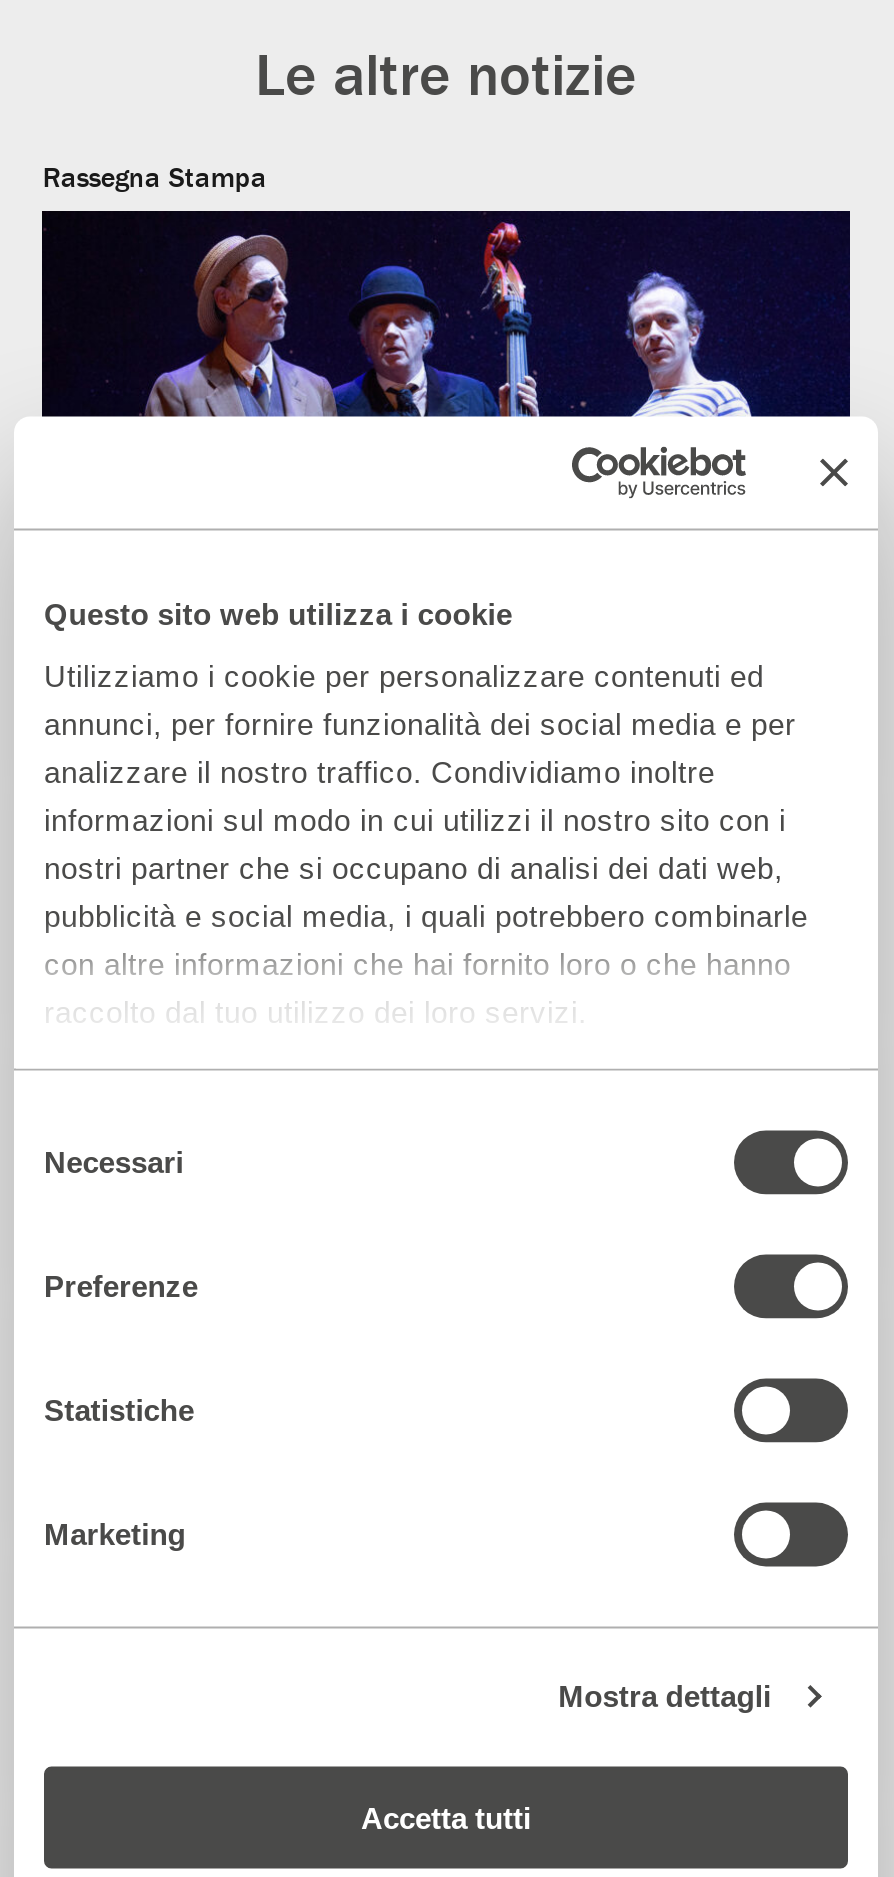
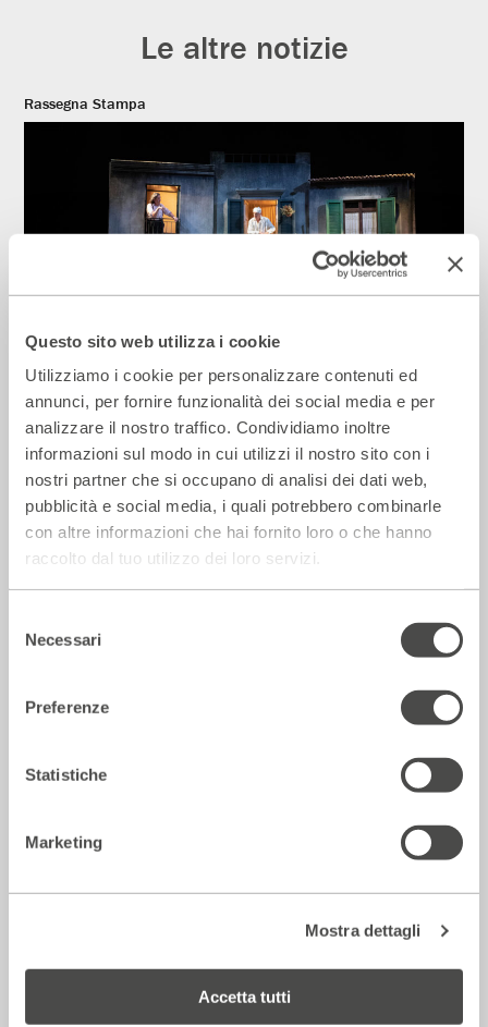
- [image]
+ [image]
